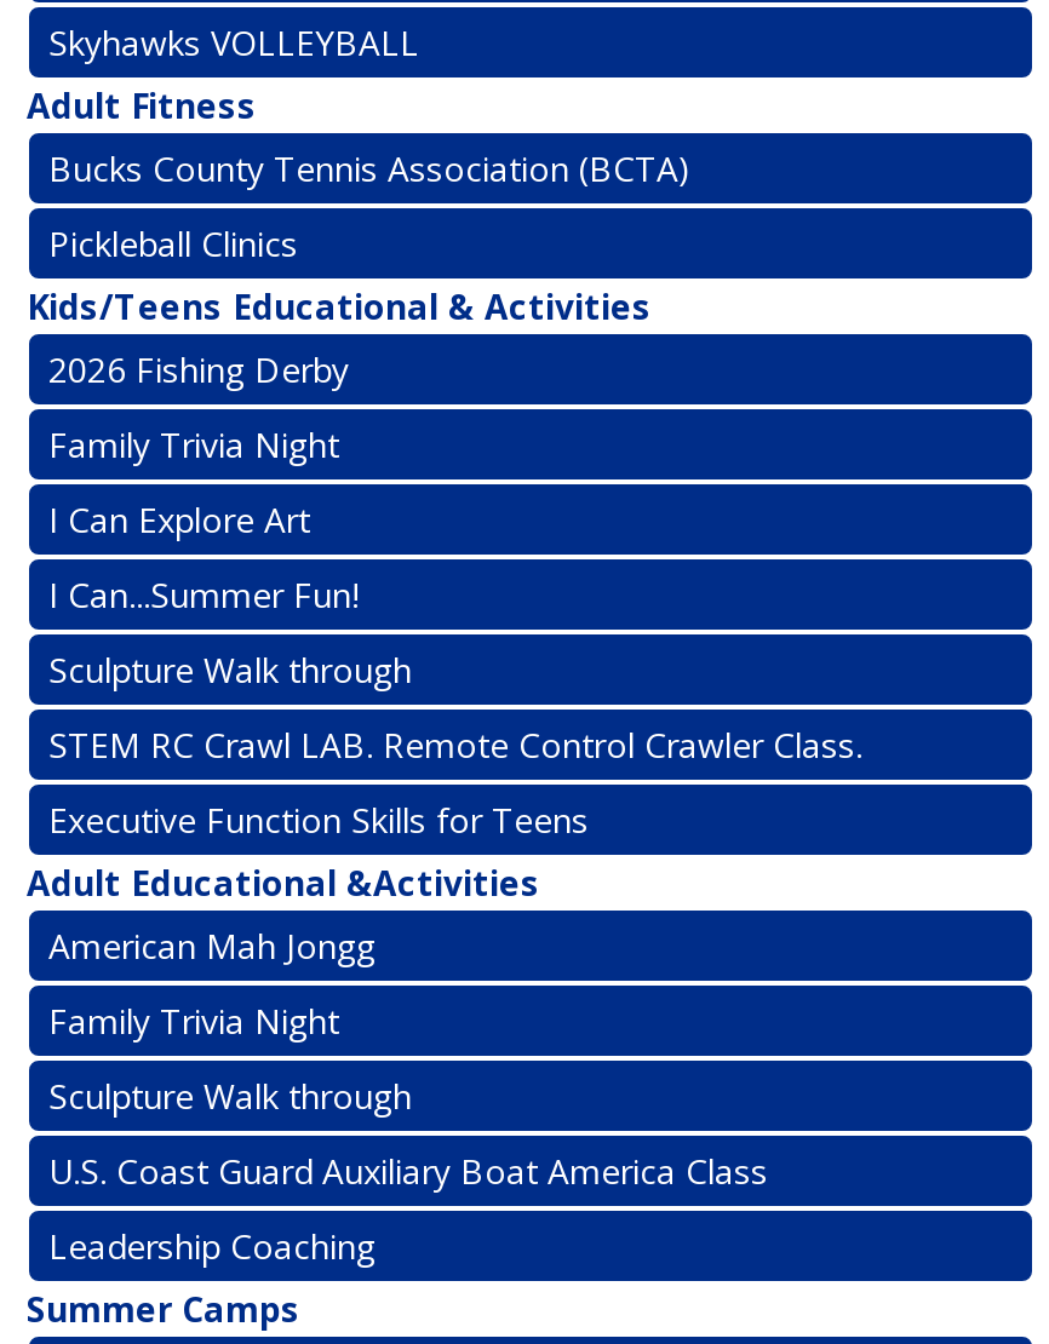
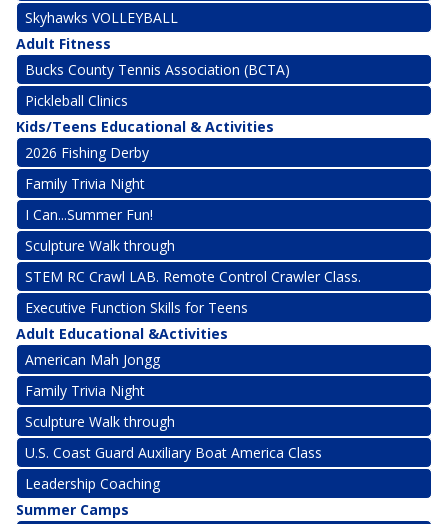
- I Can Explore Art
